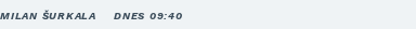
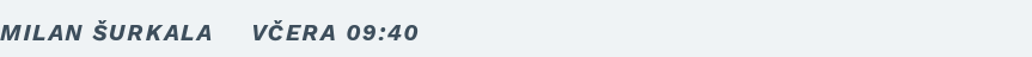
- MILAN ŠURKALA DNES 09:40
+ MILAN ŠURKALA VČERA 09:40
